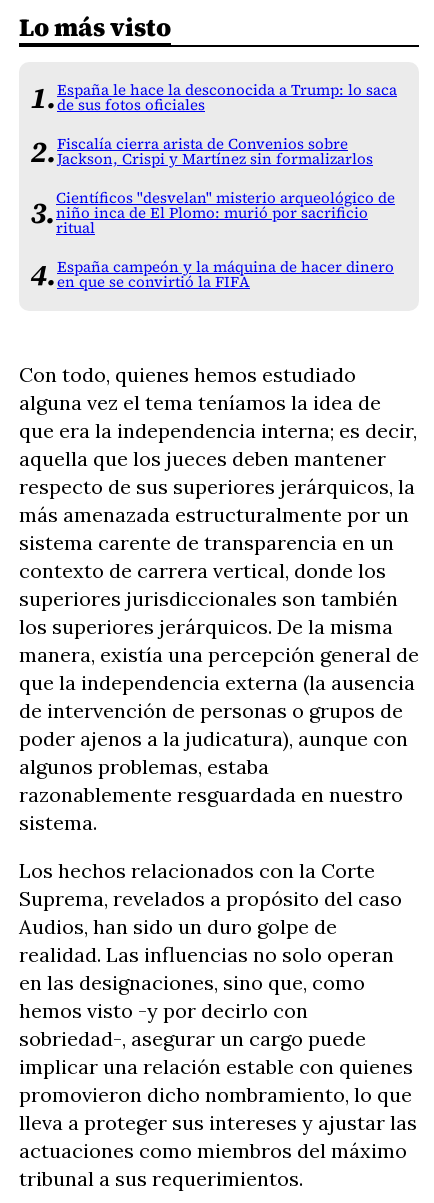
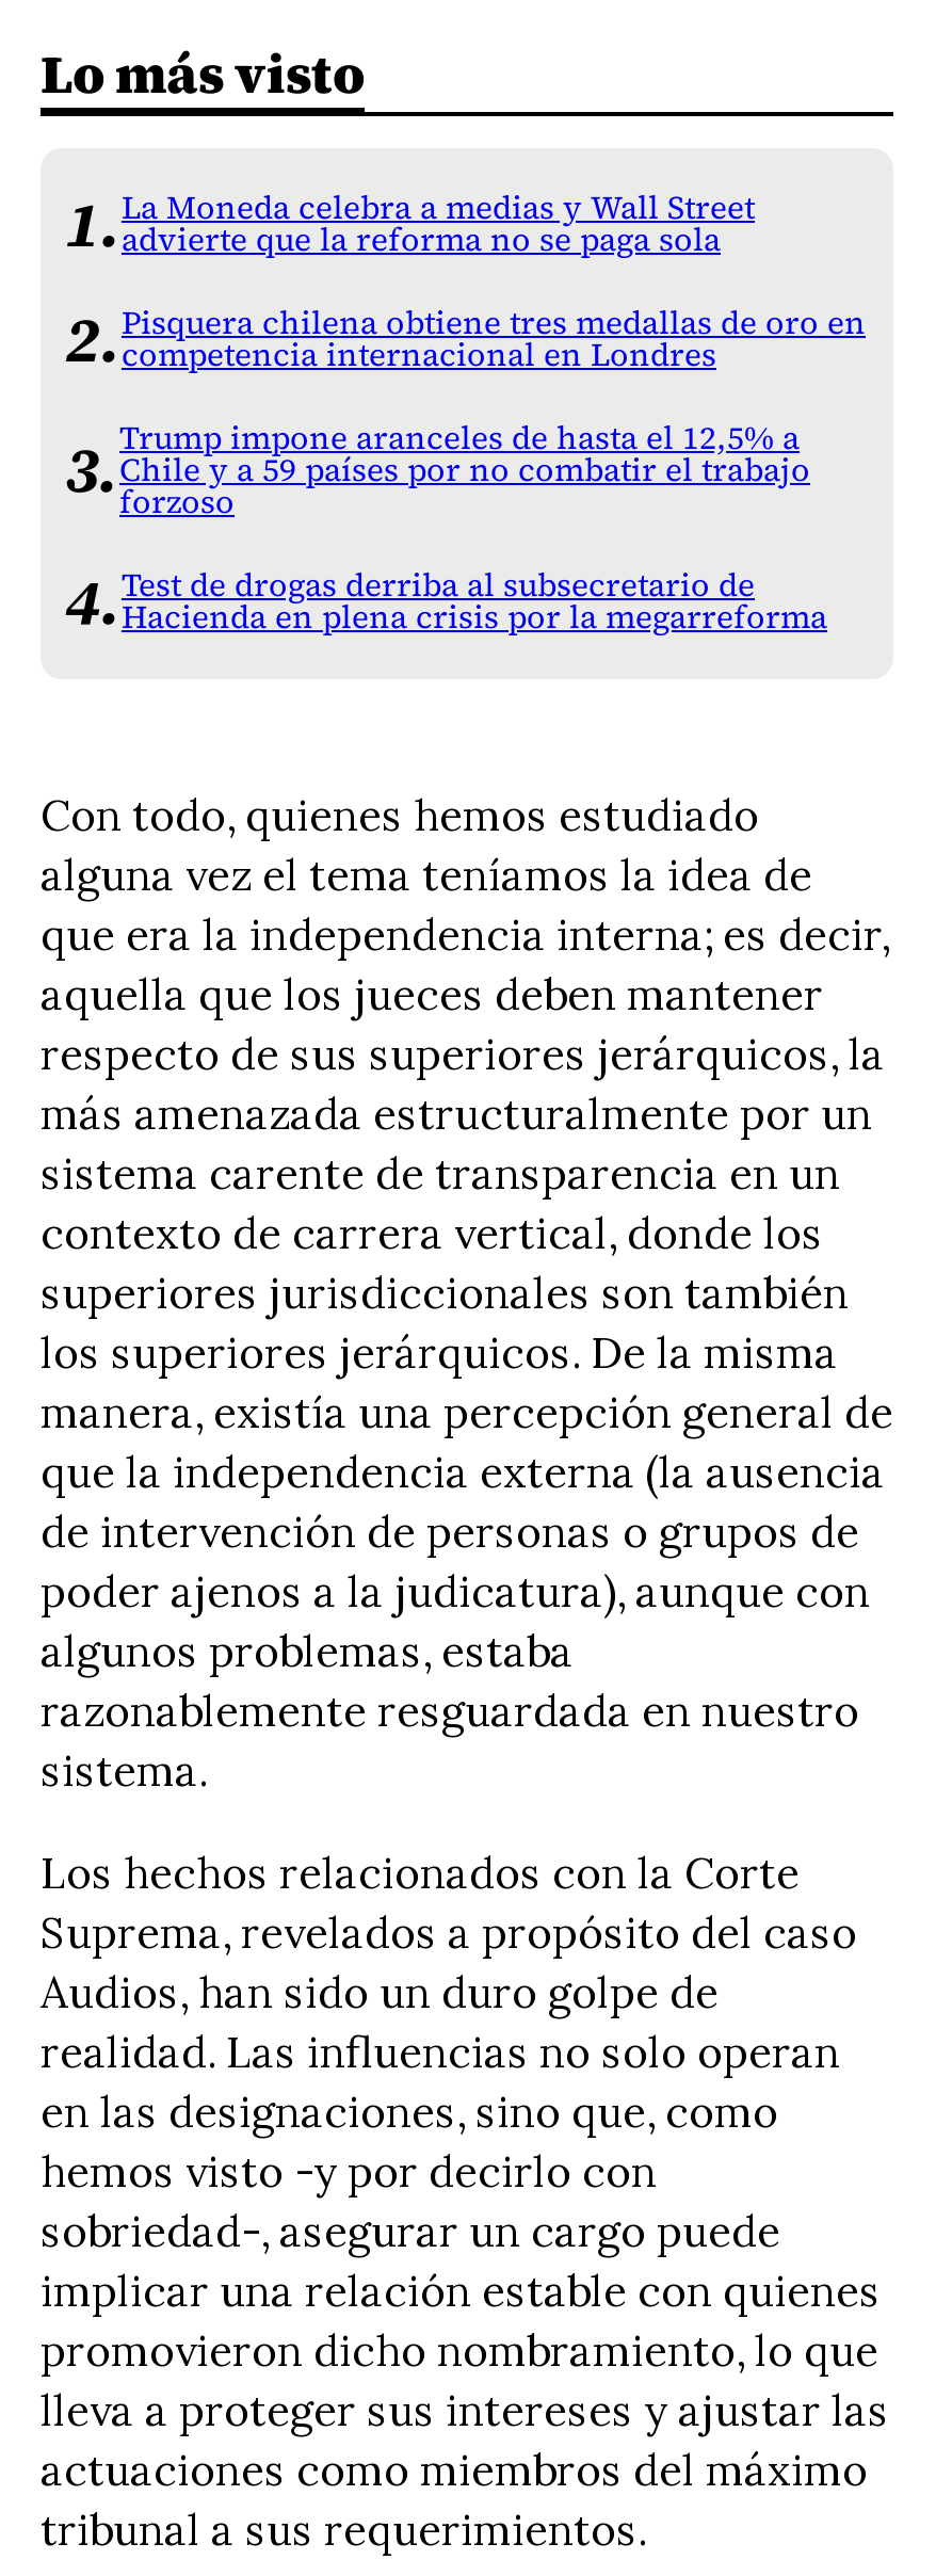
- España le hace la desconocida a Trump: lo saca
- de sus fotos oficiales
+ La Moneda celebra a medias y Wall Street
+ advierte que la reforma no se paga sola

- Fiscalía cierra arista de Convenios sobre
- Jackson, Crispi y Martínez sin formalizarlos
+ Pisquera chilena obtiene tres medallas de oro en
+ competencia internacional en Londres

- Científicos "desvelan" misterio arqueológico de
- niño inca de El Plomo: murió por sacrificio
- ritual
+ Trump impone aranceles de hasta el 12,5% a
+ Chile y a 59 países por no combatir el trabajo
+ forzoso

- España campeón y la máquina de hacer dinero
- en que se convirtió la FIFA
+ Test de drogas derriba al subsecretario de
+ Hacienda en plena crisis por la megarreforma
